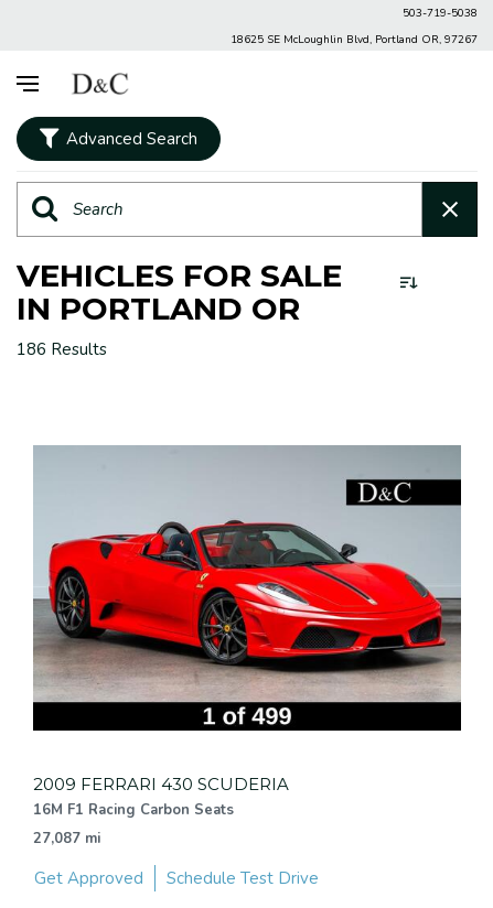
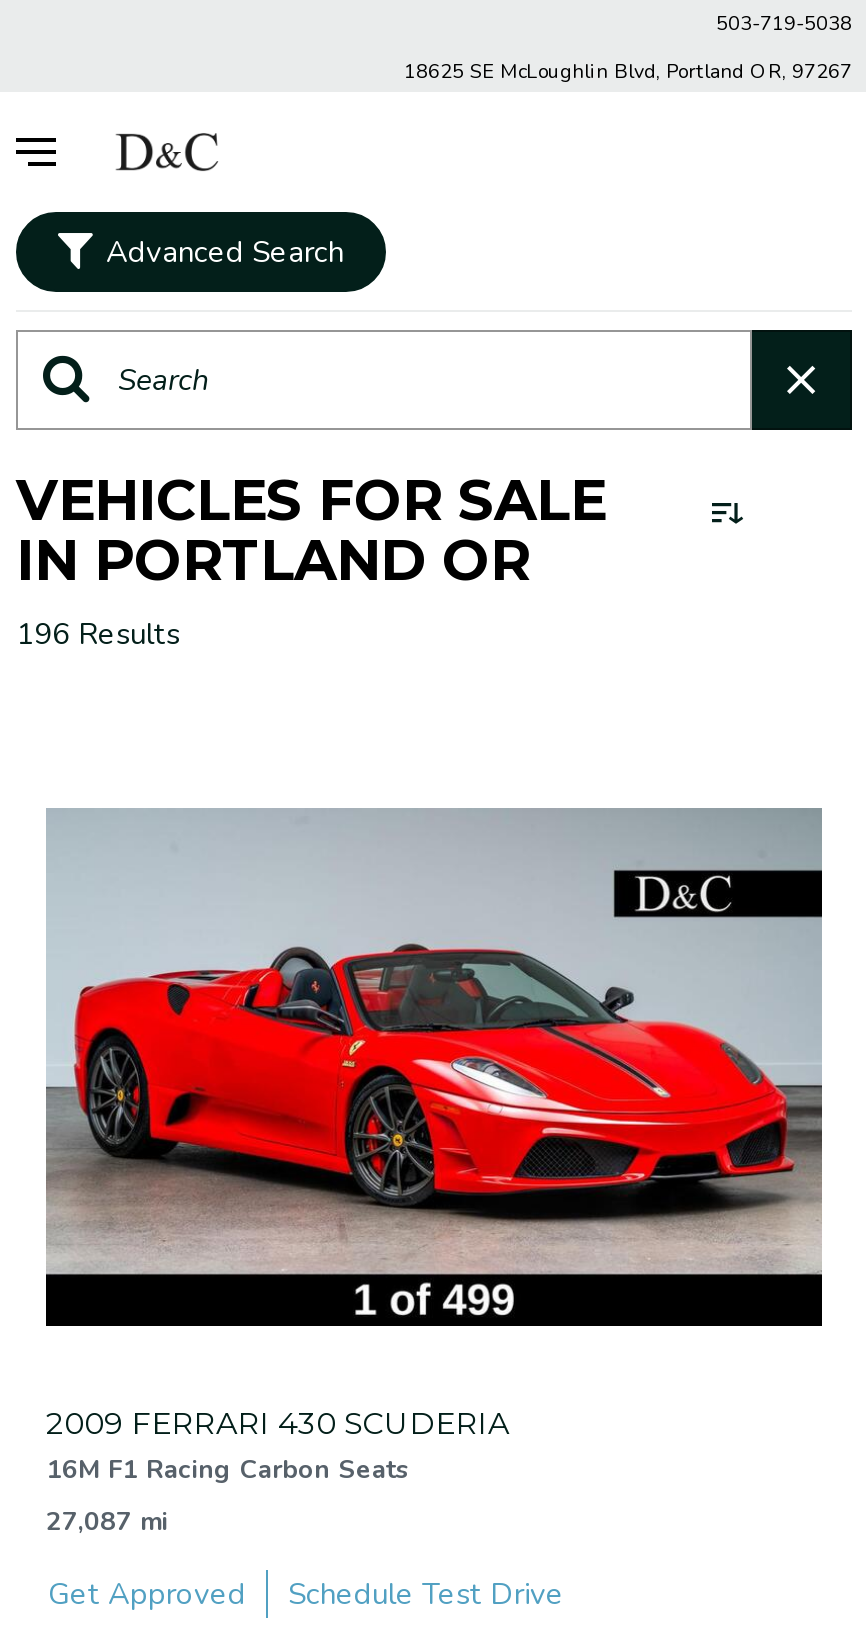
- 186 Results
+ 196 Results
